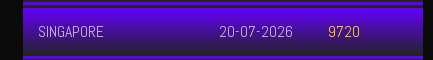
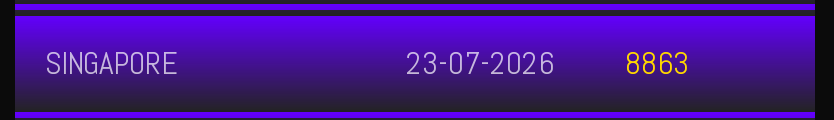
- 20-07-2026
+ 23-07-2026

- 9720
+ 8863
